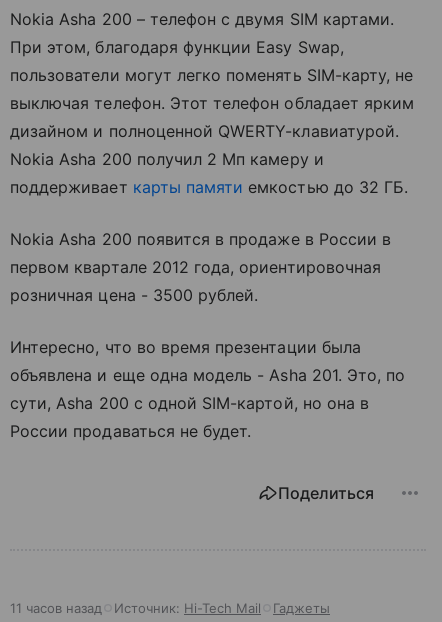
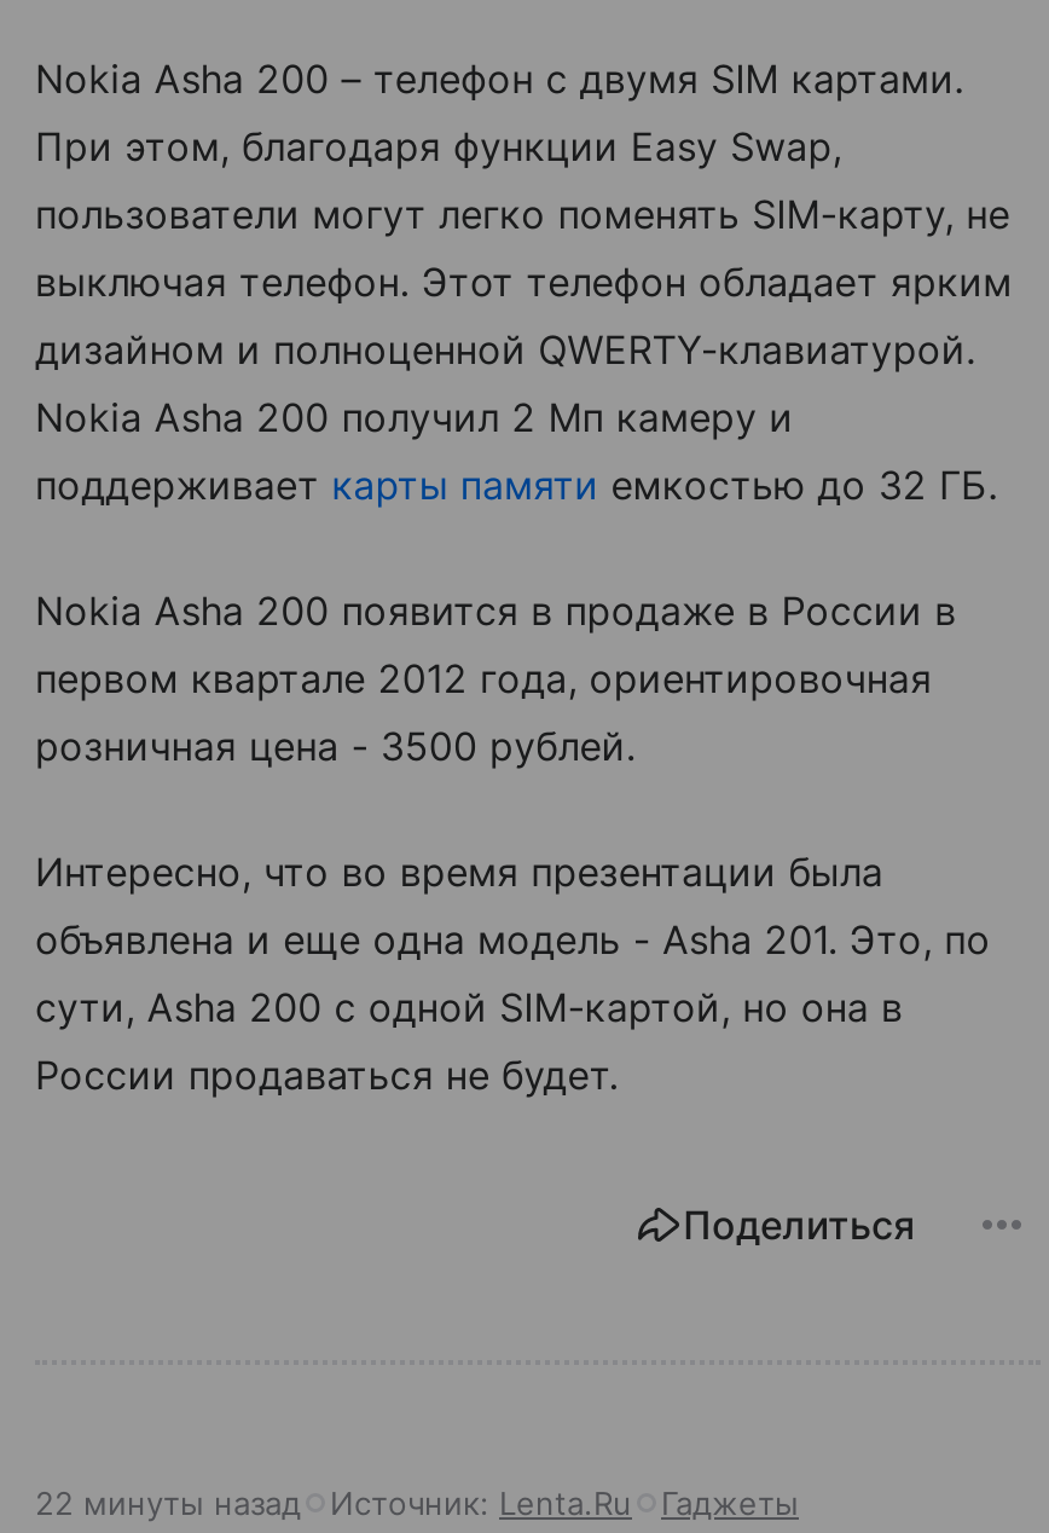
- 11 часов назад
- Источник: Hi-Tech Mail
+ 22 минуты назад
+ Источник: Lenta.Ru
